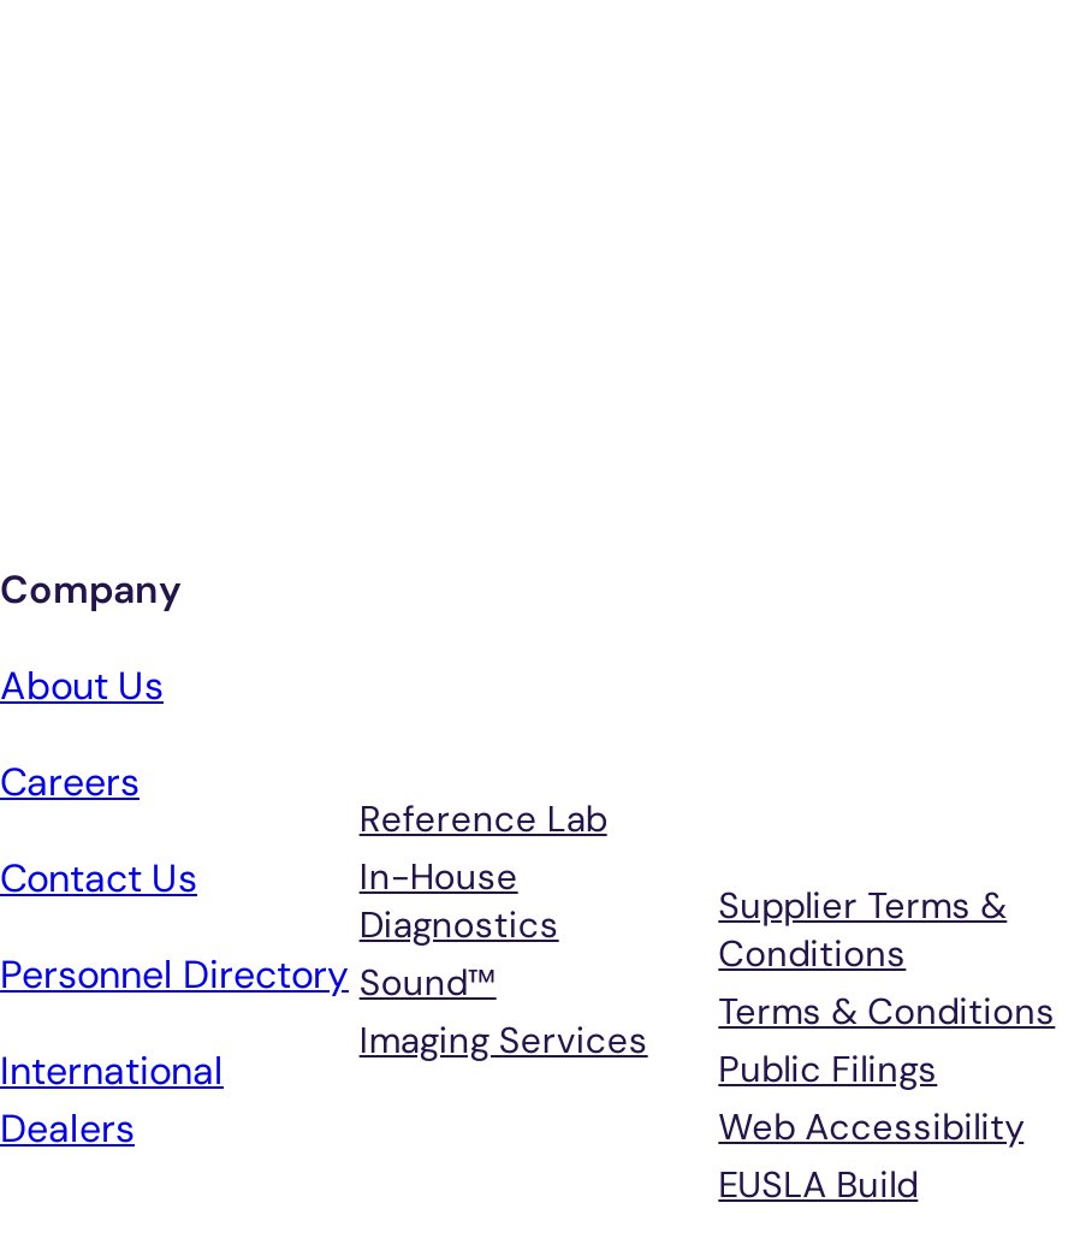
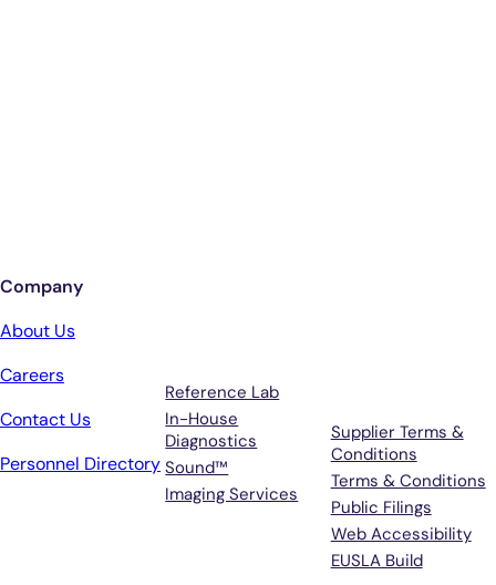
- International
- Dealers
